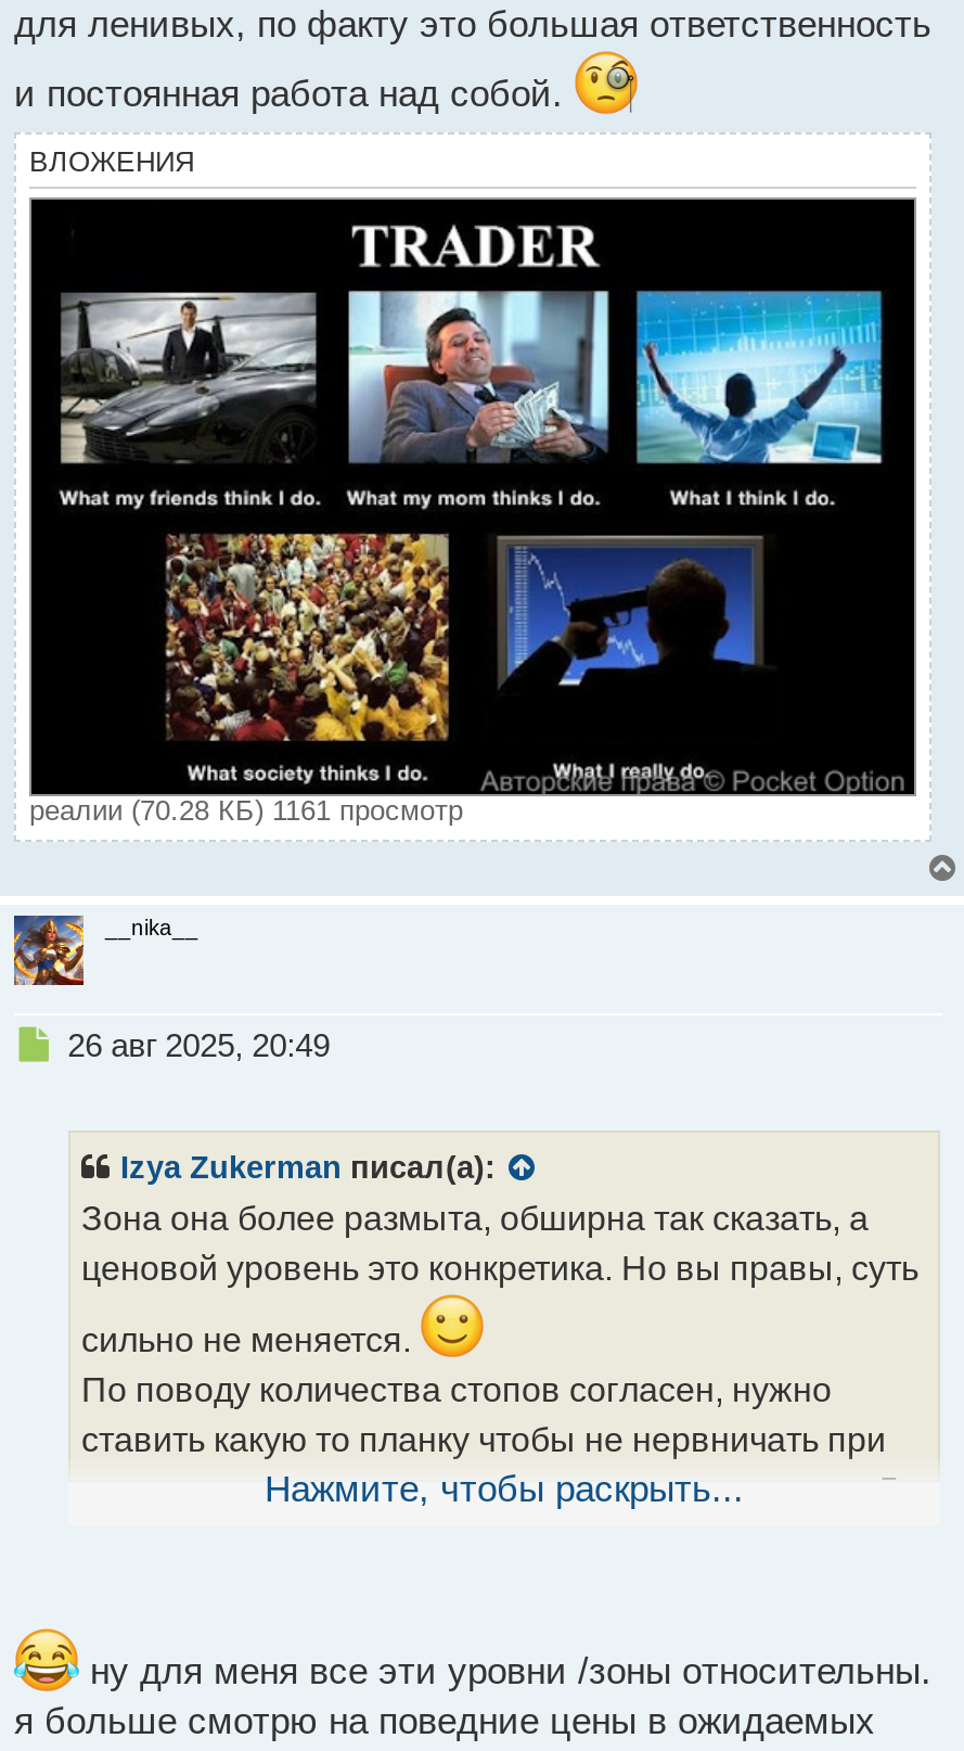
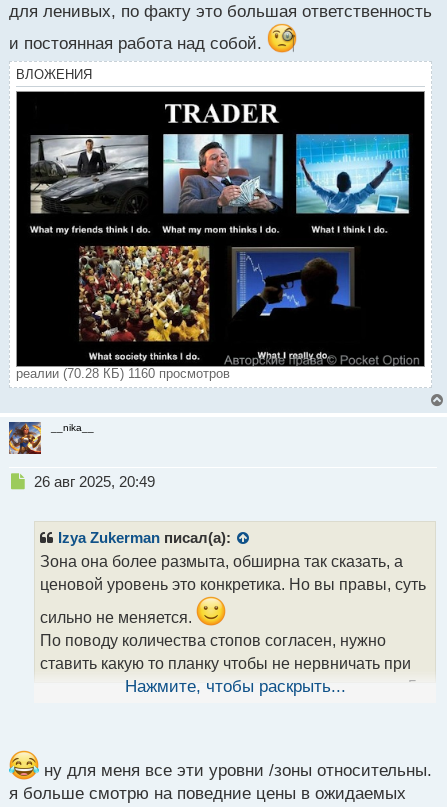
- реалии (70.28 КБ) 1161 просмотр
+ реалии (70.28 КБ) 1160 просмотров
